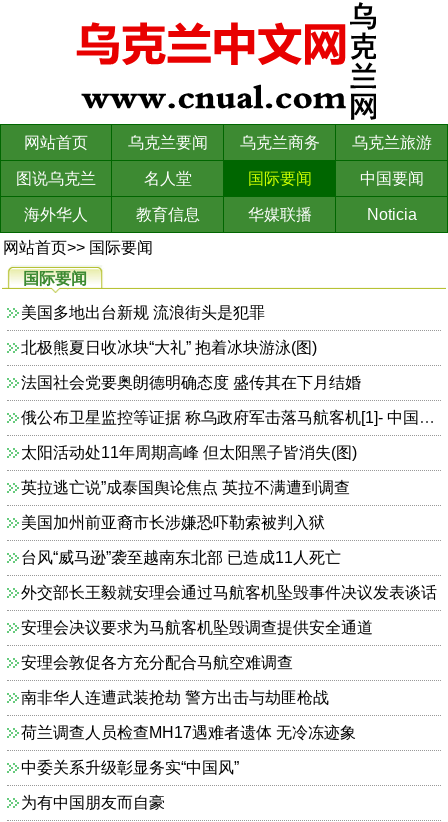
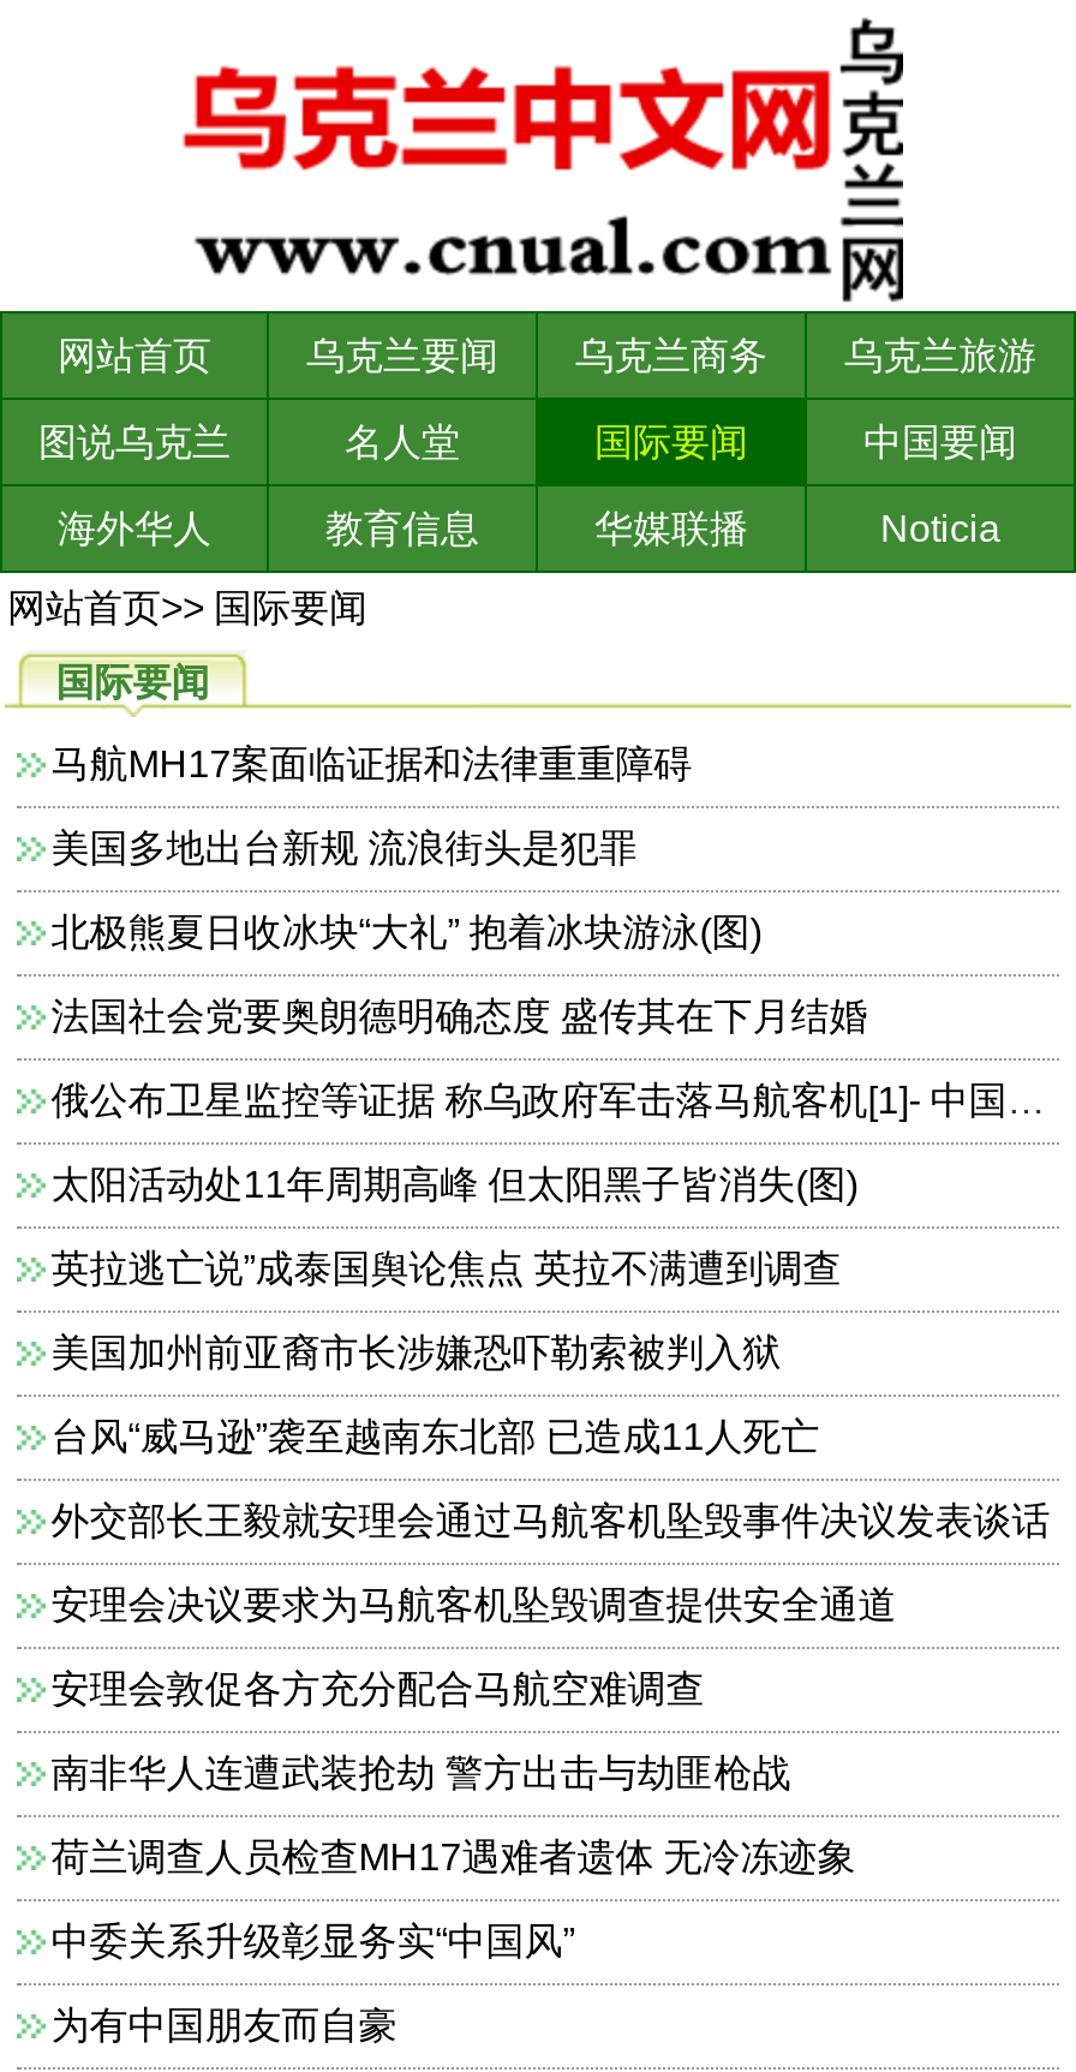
+ 马航MH17案面临证据和法律重重障碍
